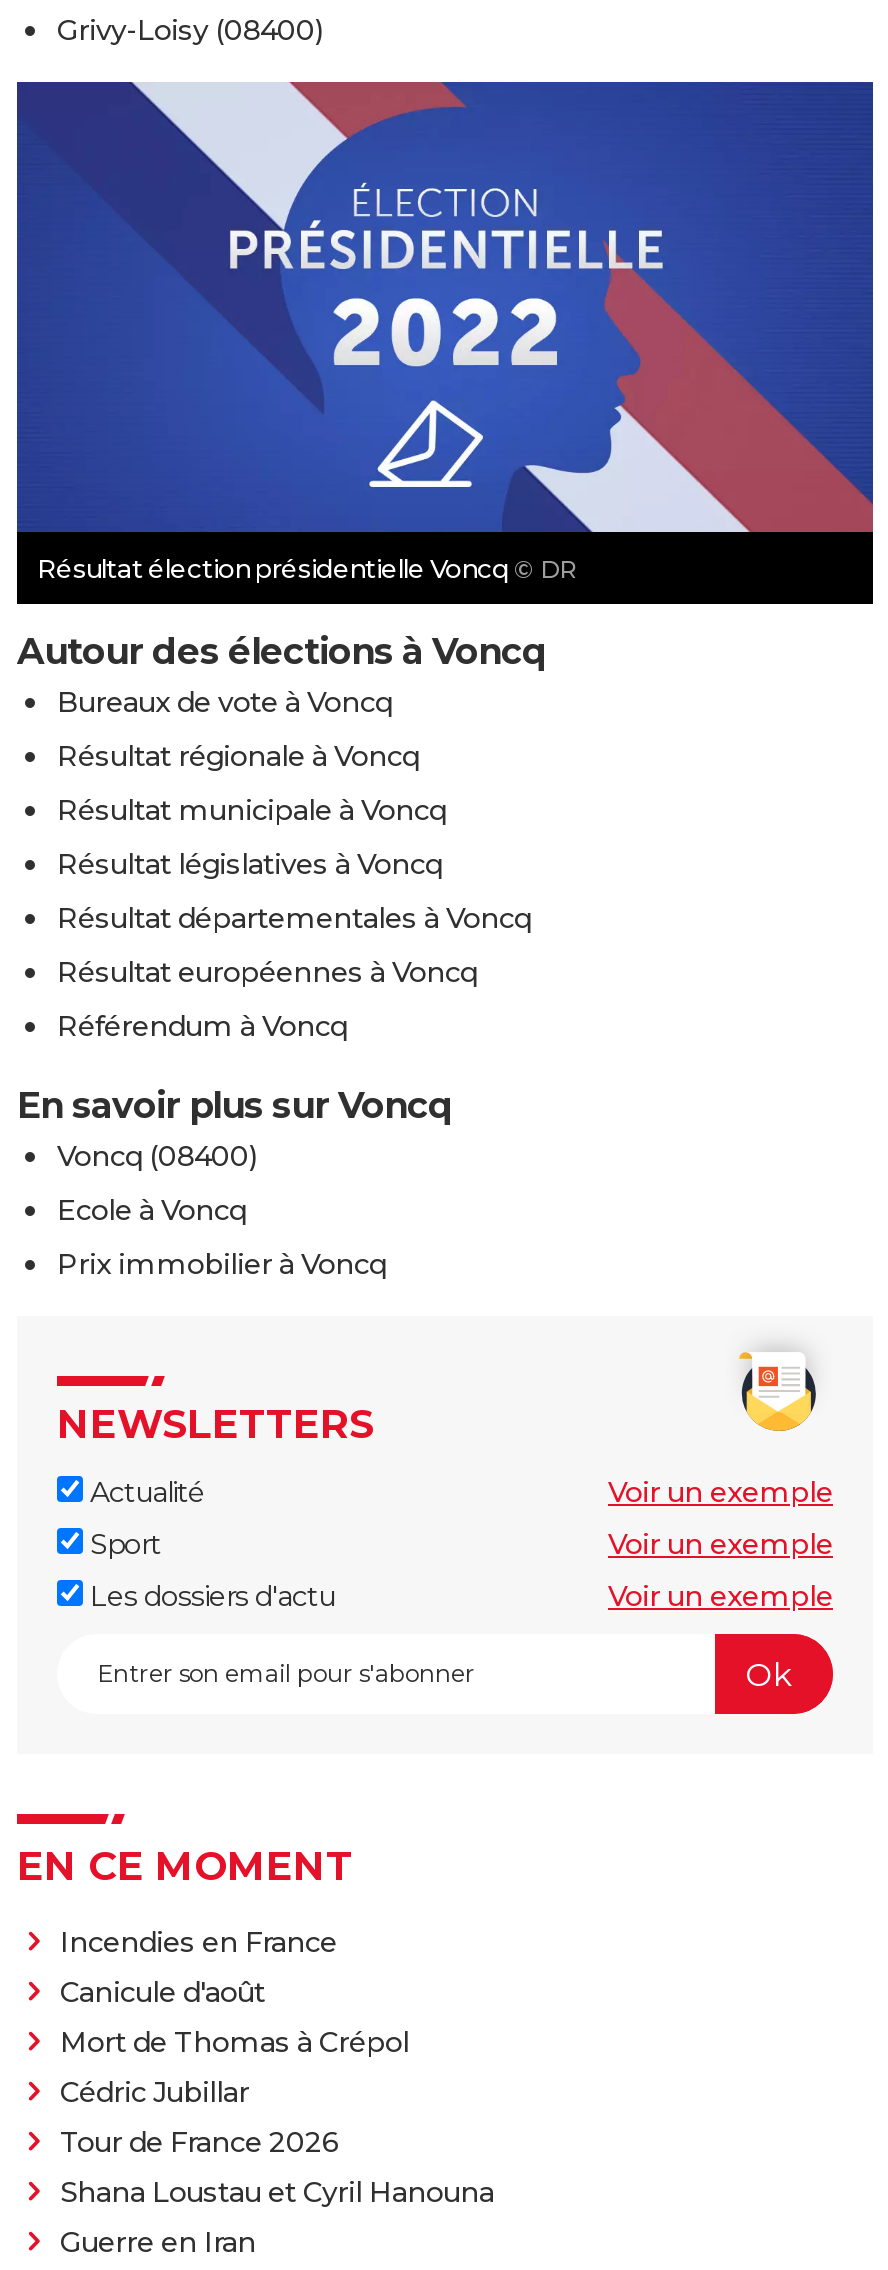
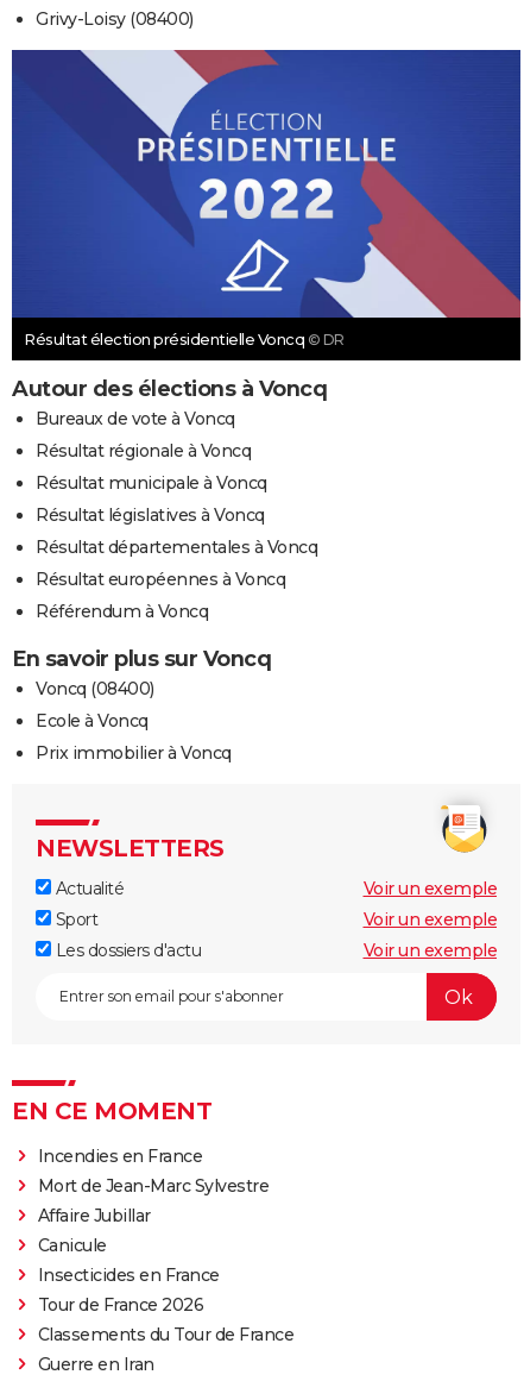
- Canicule d'août
- Mort de Thomas à Crépol
- Cédric Jubillar
+ Mort de Jean-Marc Sylvestre
+ Affaire Jubillar
+ Canicule
+ Insecticides en France

- Shana Loustau et Cyril Hanouna
+ Classements du Tour de France
